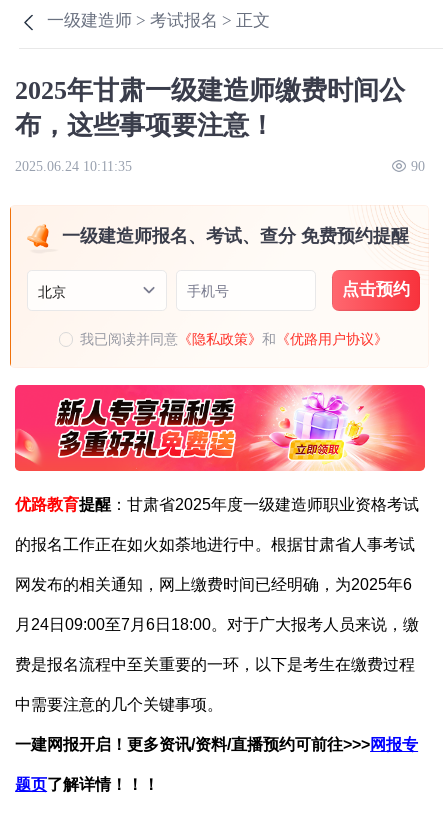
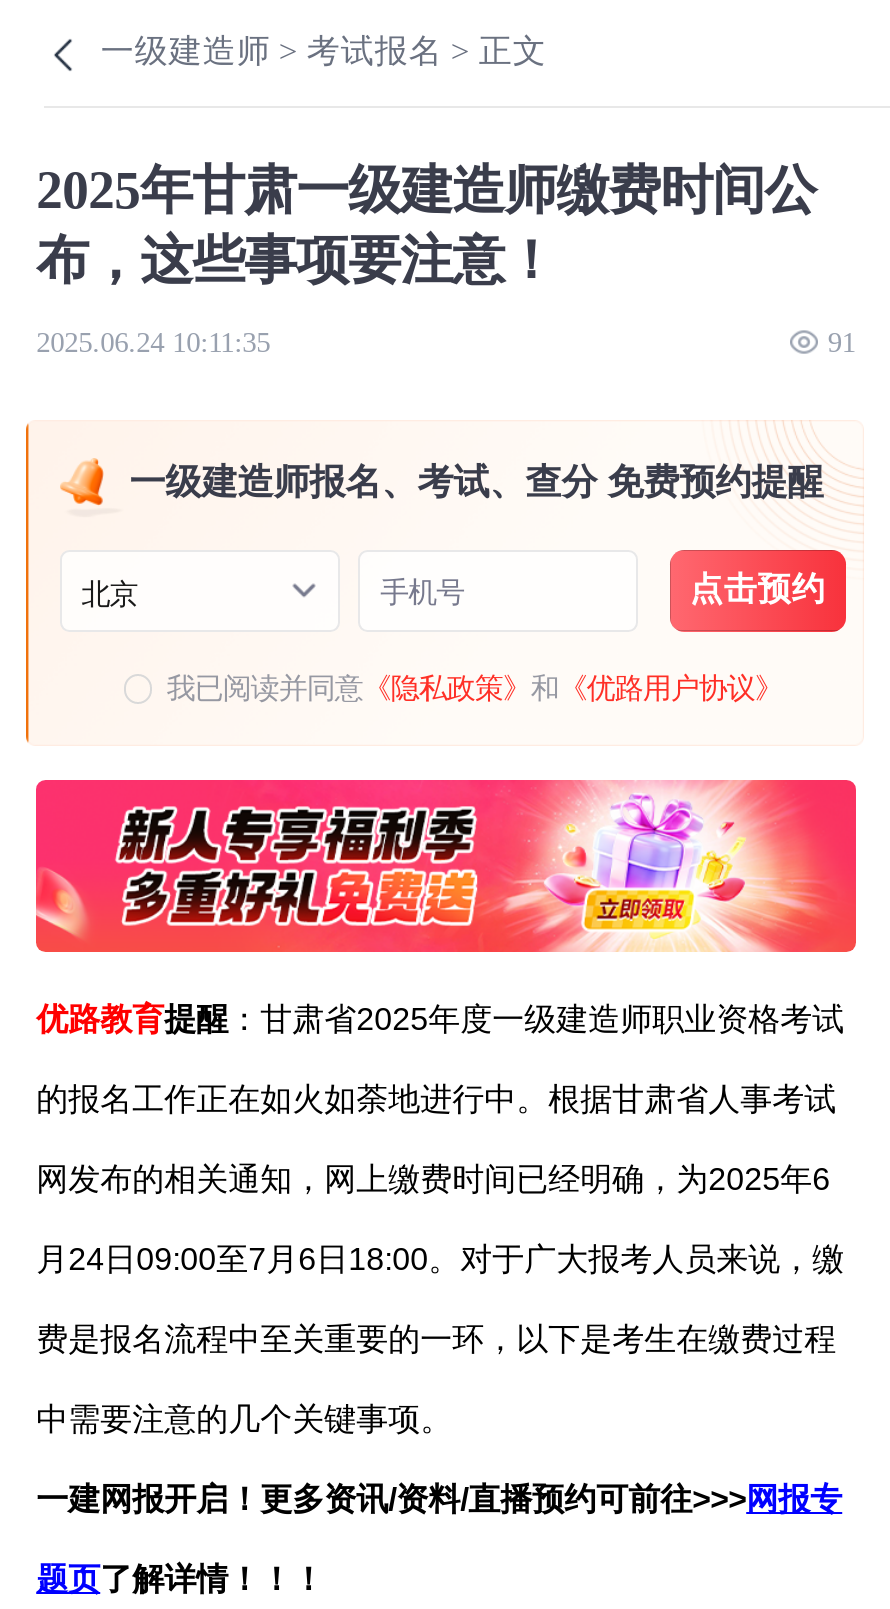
- 90
+ 91
